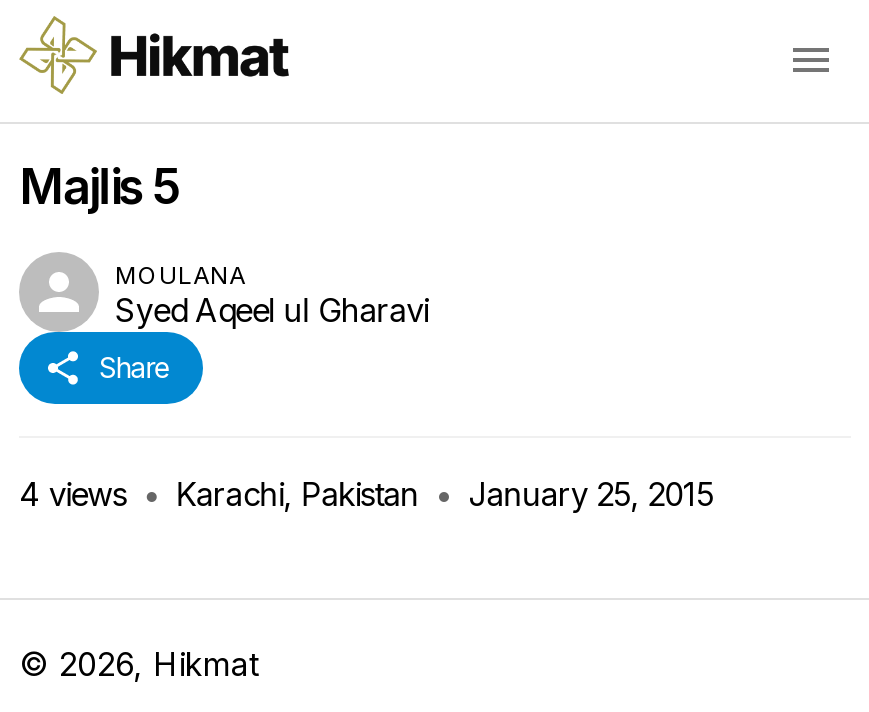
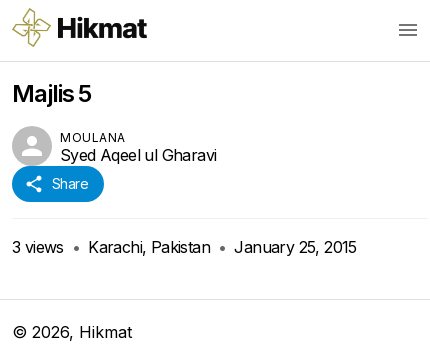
- 4 views • Karachi, Pakistan • January 25, 2015
+ 3 views • Karachi, Pakistan • January 25, 2015
